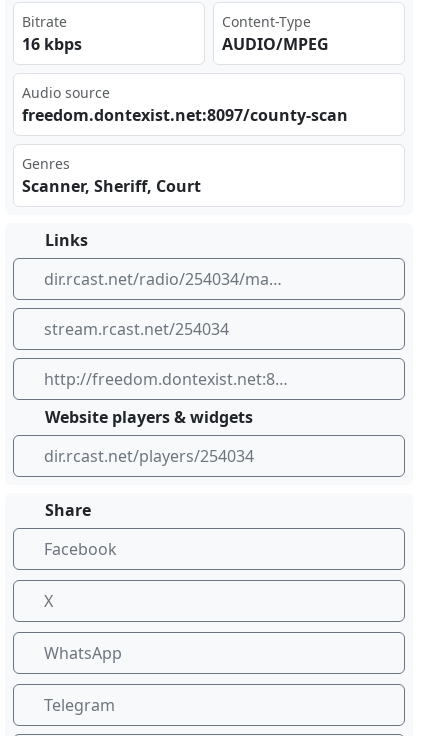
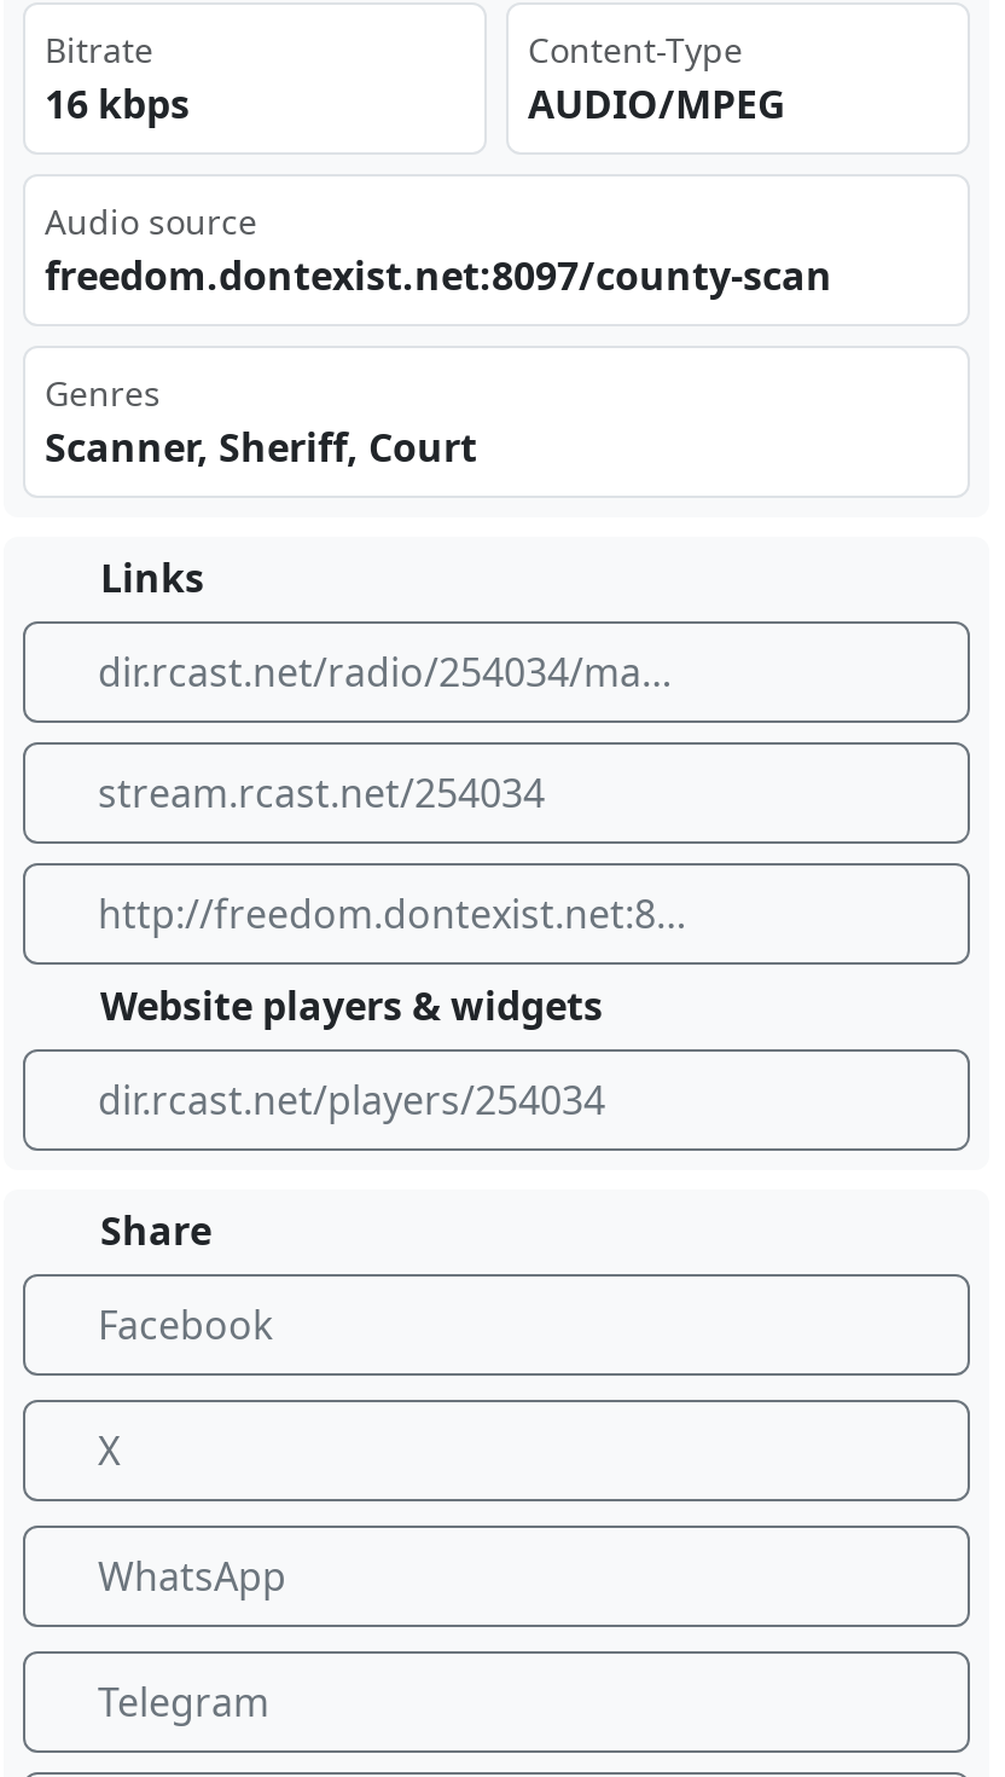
- freedom.dontexi‌‌st.net:80‌ 97/‌cou‌nty‌-sc‍‌ an
+ freedo‍m.dont‌ exist.net‌‍:8097/ cou‍‍nty‍-sc ‍an
